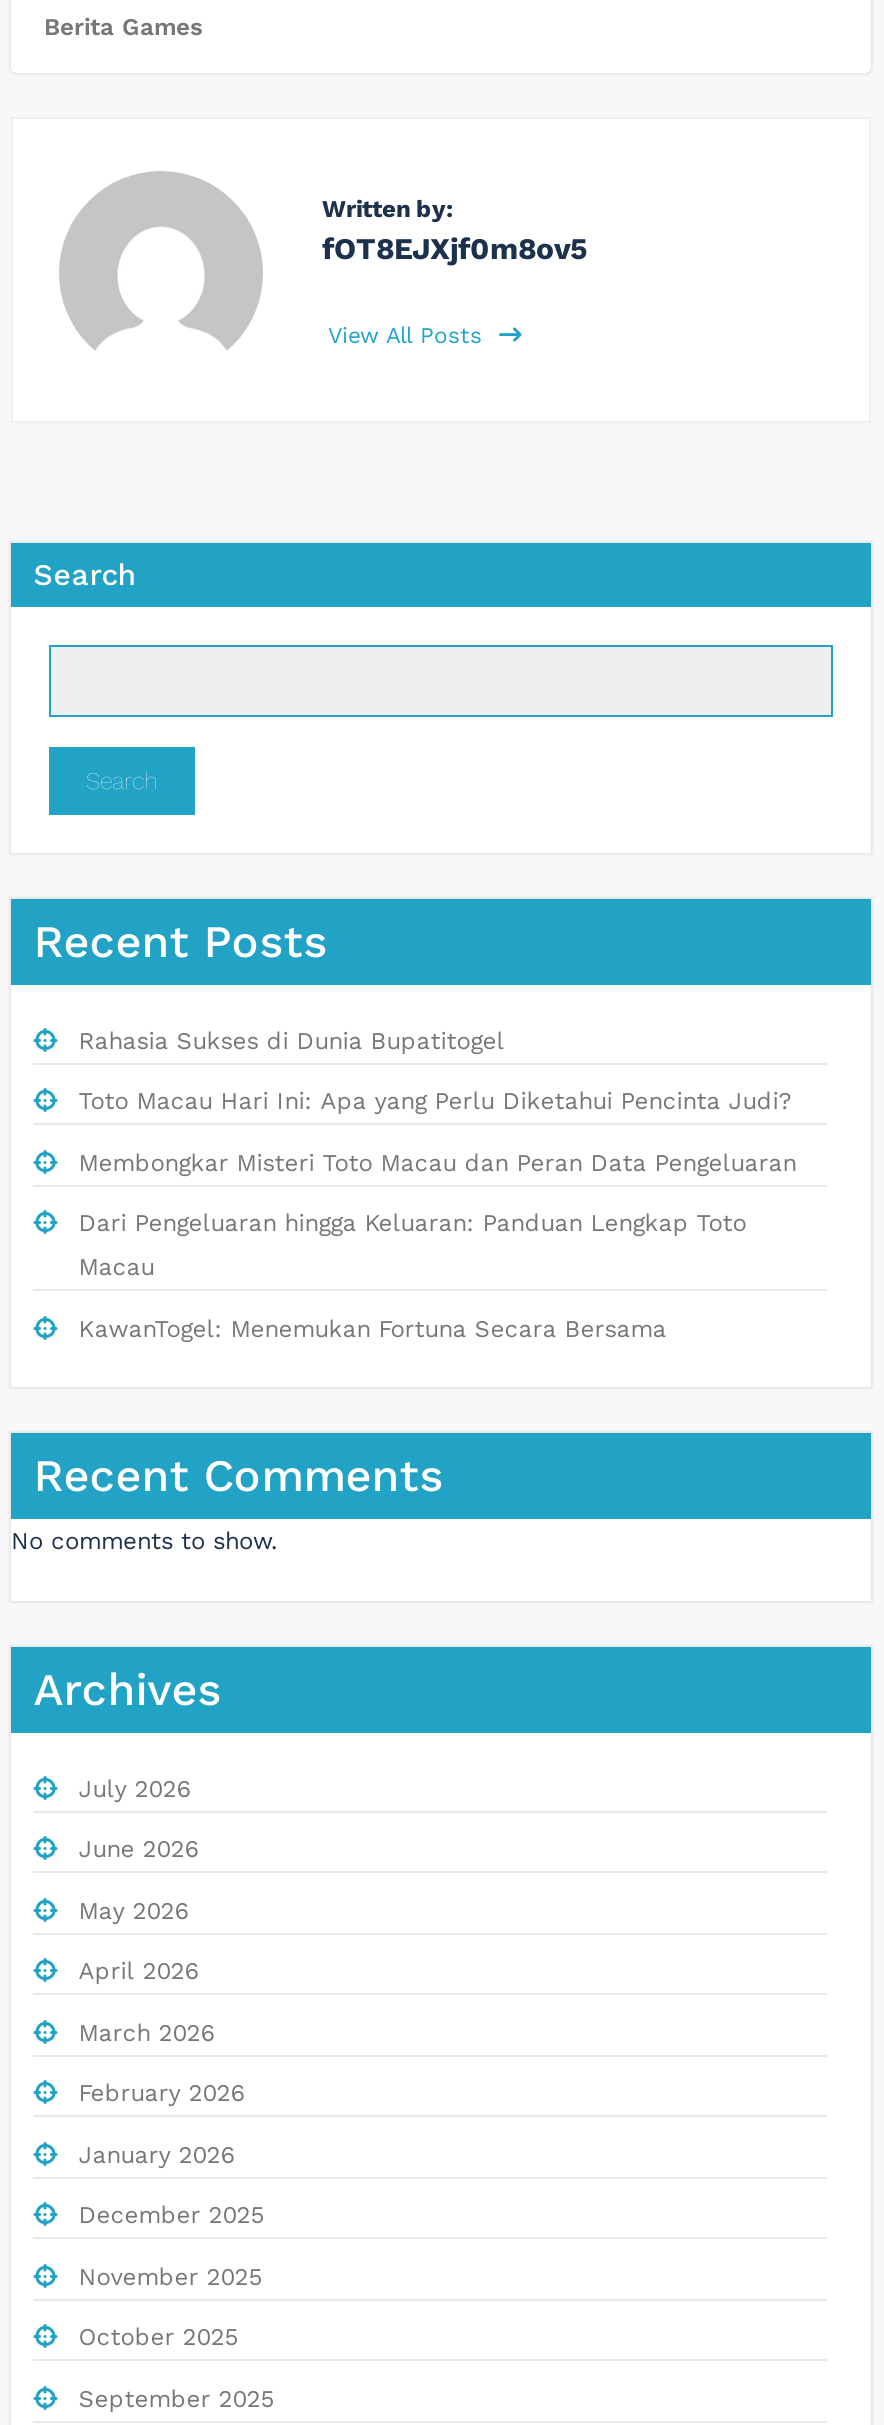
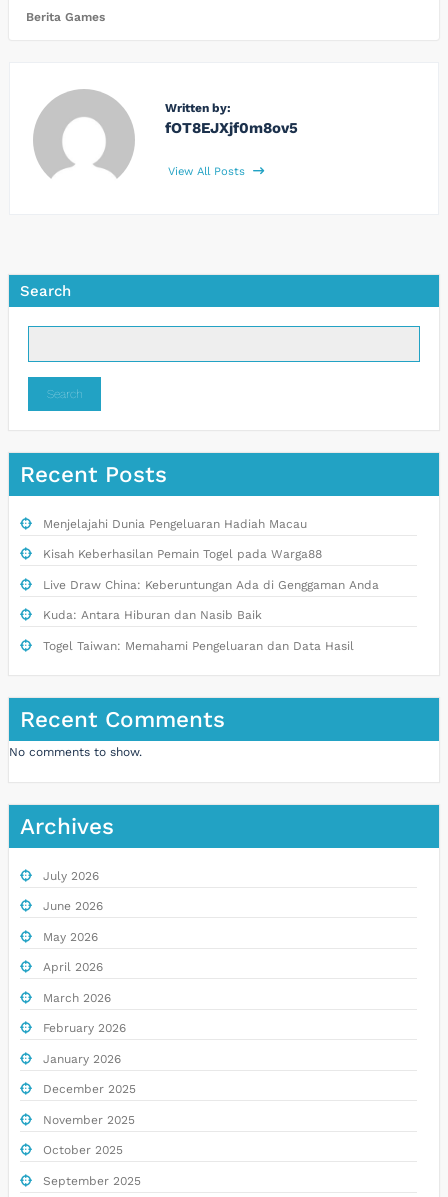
- Rahasia Sukses di Dunia Bupatitogel
- Toto Macau Hari Ini: Apa yang Perlu Diketahui Pencinta Judi?
- Membongkar Misteri Toto Macau dan Peran Data Pengeluaran
- Dari Pengeluaran hingga Keluaran: Panduan Lengkap Toto
- Macau
- KawanTogel: Menemukan Fortuna Secara Bersama
+ Menjelajahi Dunia Pengeluaran Hadiah Macau
+ Kisah Keberhasilan Pemain Togel pada Warga88
+ Live Draw China: Keberuntungan Ada di Genggaman Anda
+ Kuda: Antara Hiburan dan Nasib Baik
+ Togel Taiwan: Memahami Pengeluaran dan Data Hasil
